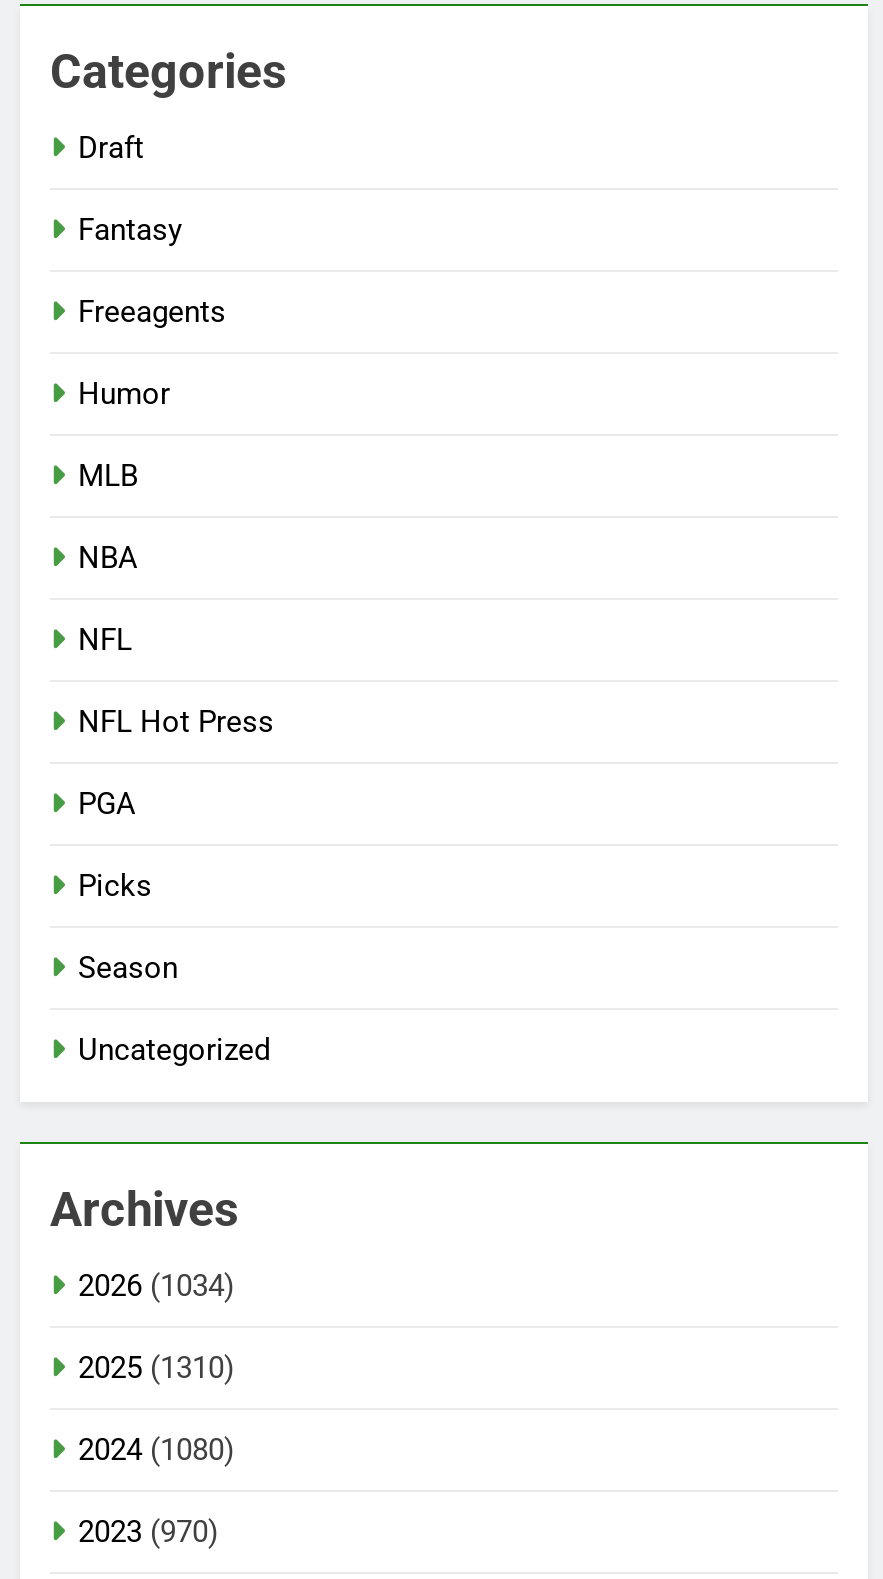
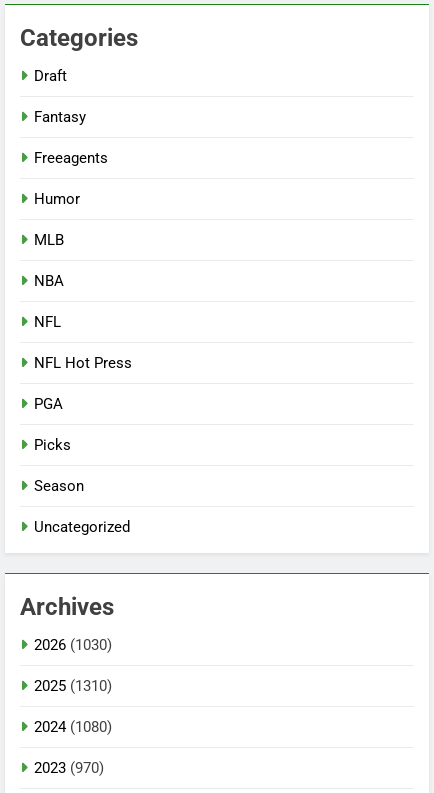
- 2026 (1034)
+ 2026 (1030)
